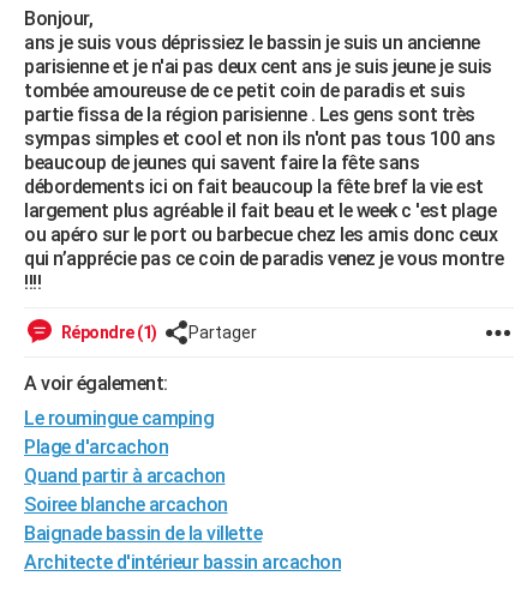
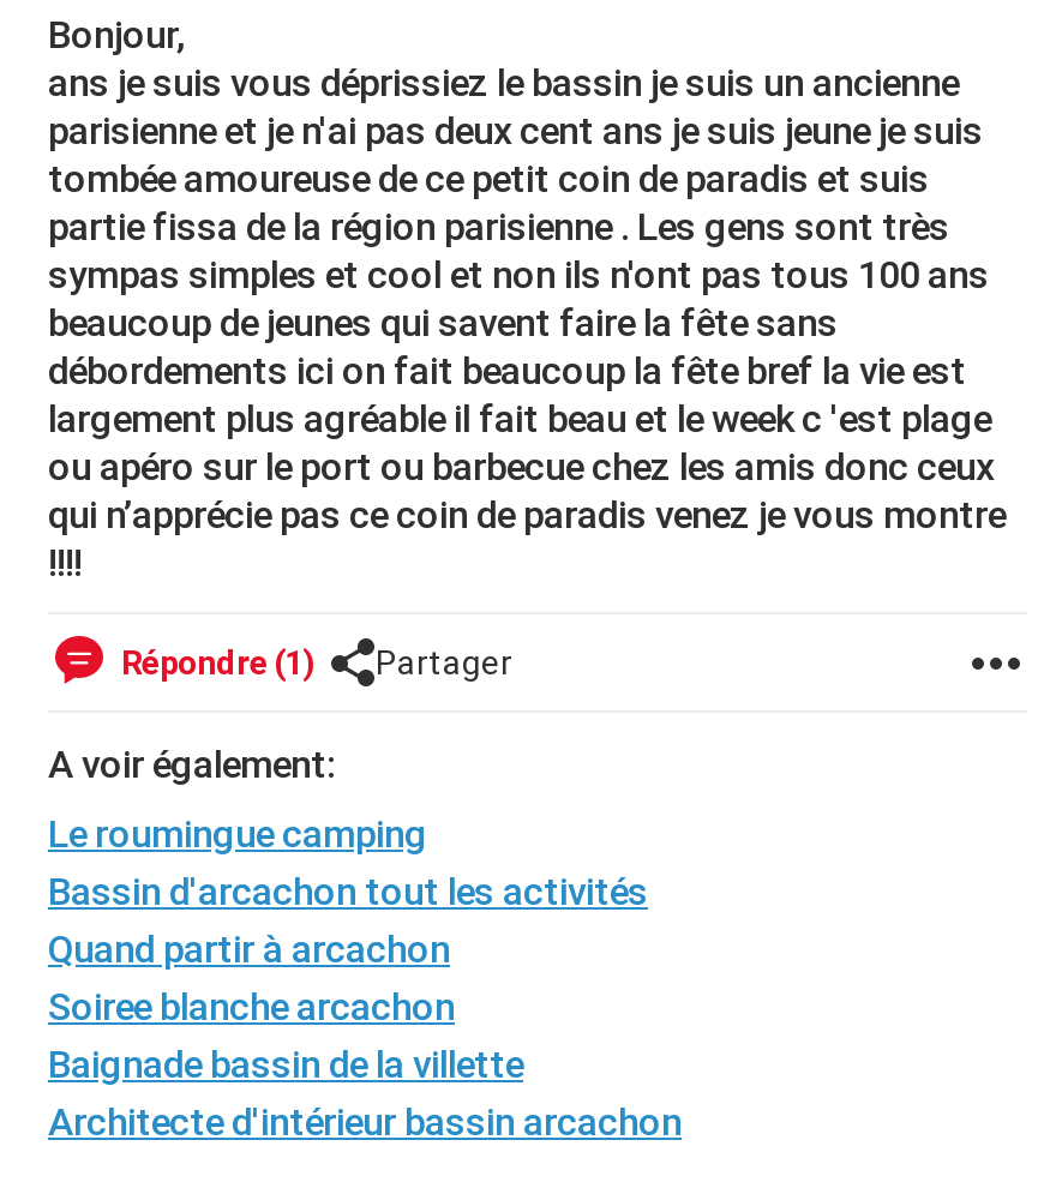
- Plage d'arcachon
+ Bassin d'arcachon tout les activités
